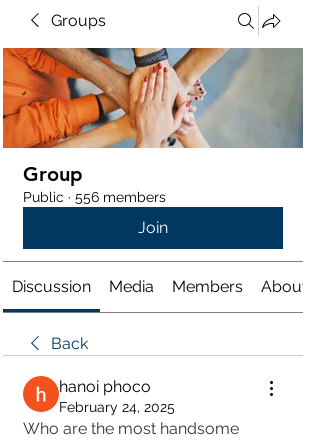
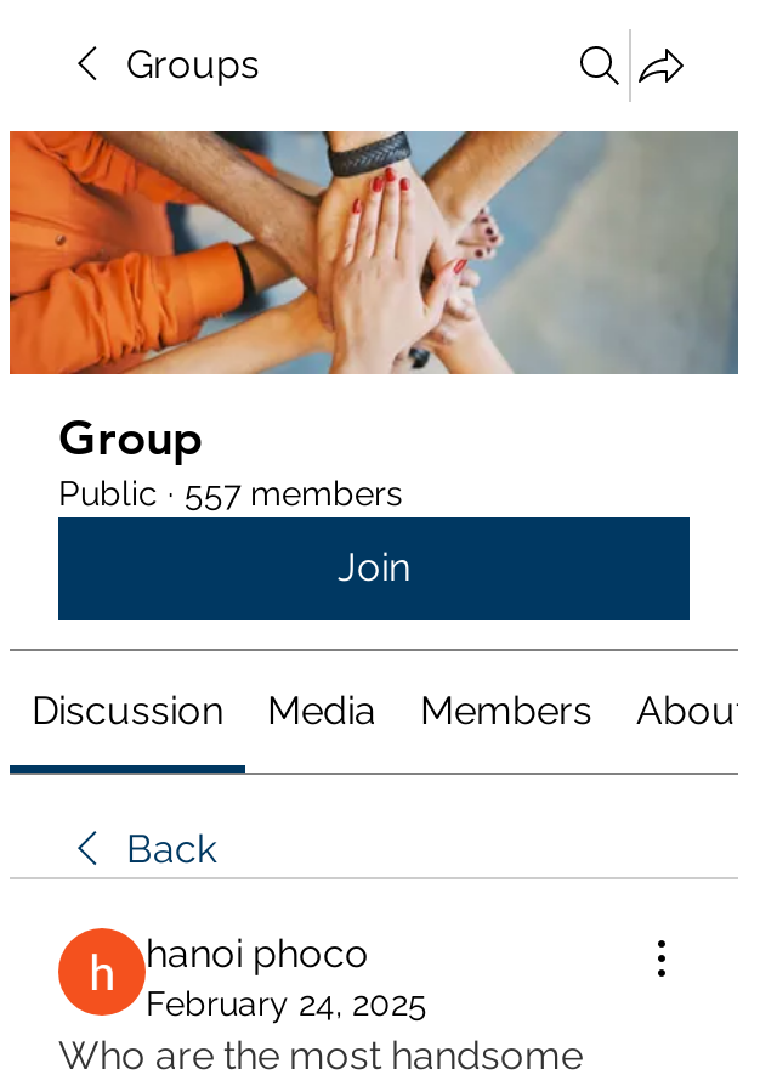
- Public · 556 members
+ Public · 557 members
